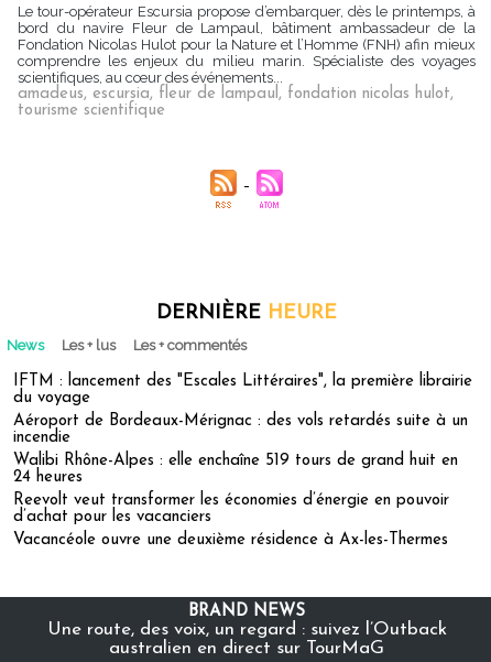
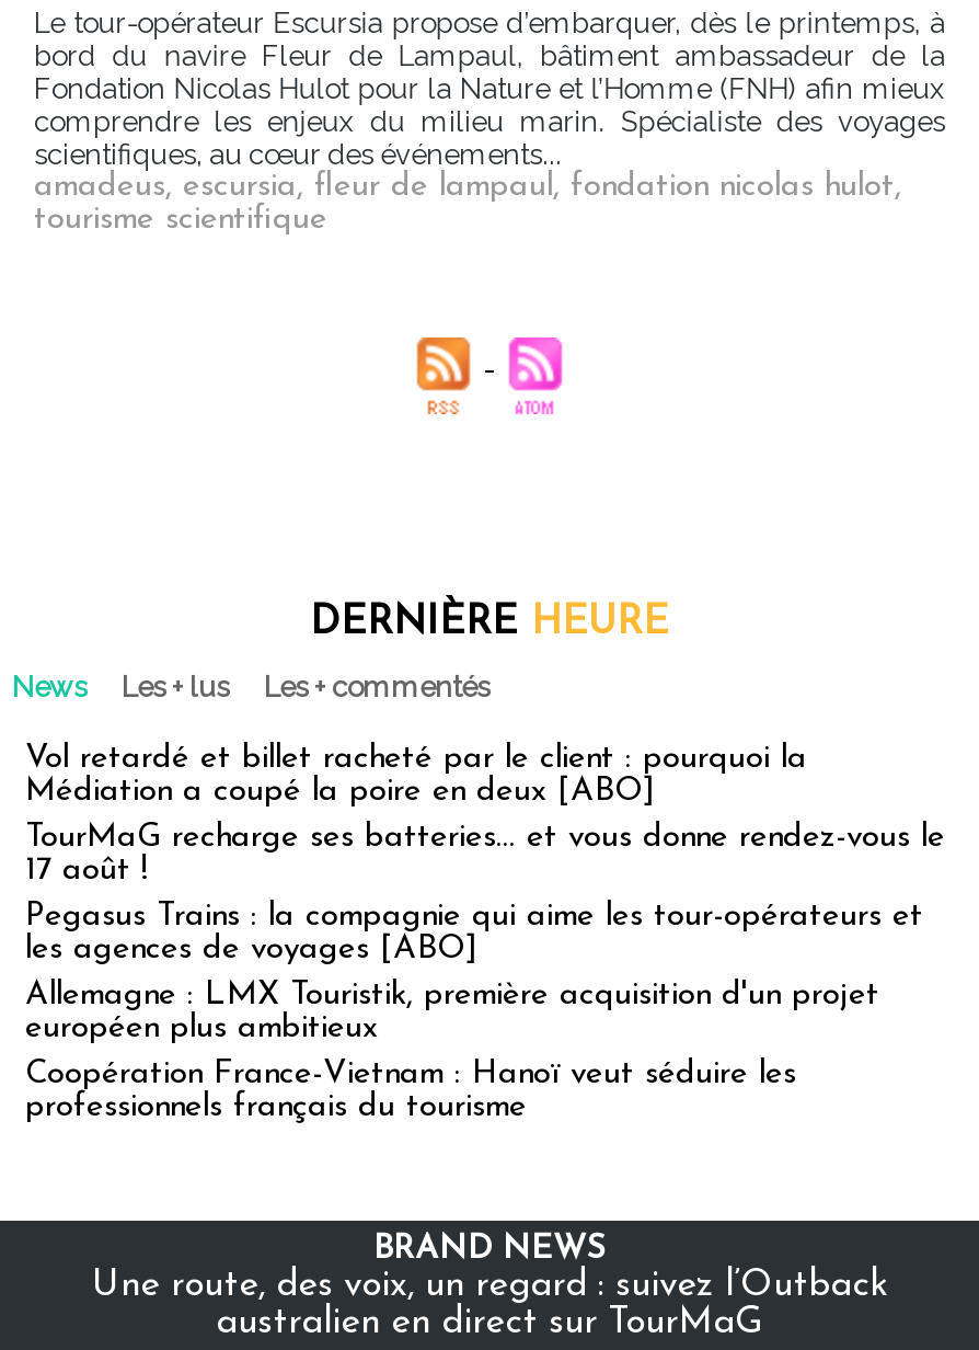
- IFTM : lancement des "Escales Littéraires", la première librairie
- du voyage
- Aéroport de Bordeaux-Mérignac : des vols retardés suite à un
- incendie
- Walibi Rhône-Alpes : elle enchaîne 519 tours de grand huit en
- 24 heures
- Reevolt veut transformer les économies d’énergie en pouvoir
- d’achat pour les vacanciers
- Vacancéole ouvre une deuxième résidence à Ax-les-Thermes
+ Vol retardé et billet racheté par le client : pourquoi la
+ Médiation a coupé la poire en deux [ABO]
+ TourMaG recharge ses batteries... et vous donne rendez-vous le
+ 17 août !
+ Pegasus Trains : la compagnie qui aime les tour-opérateurs et
+ les agences de voyages [ABO]
+ Allemagne : LMX Touristik, première acquisition d'un projet
+ européen plus ambitieux
+ Coopération France-Vietnam : Hanoï veut séduire les
+ professionnels français du tourisme
